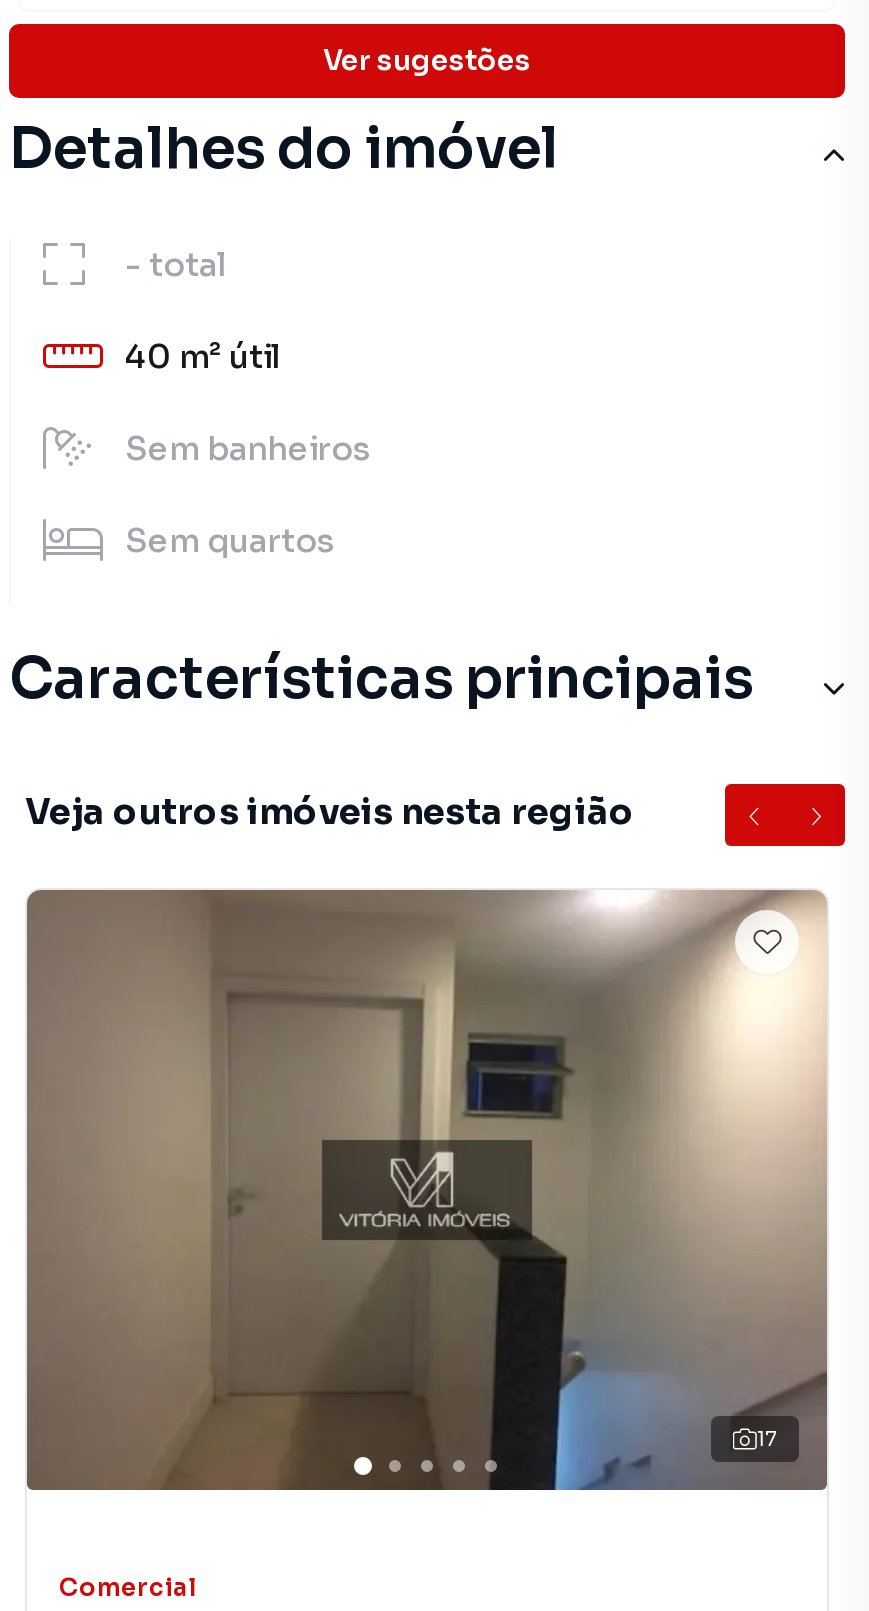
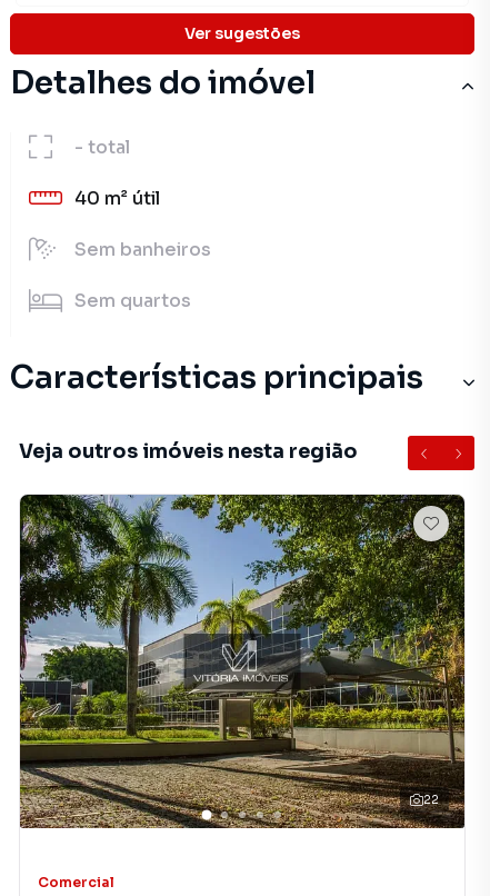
- [image]
- 17
+ [image]
+ 22
